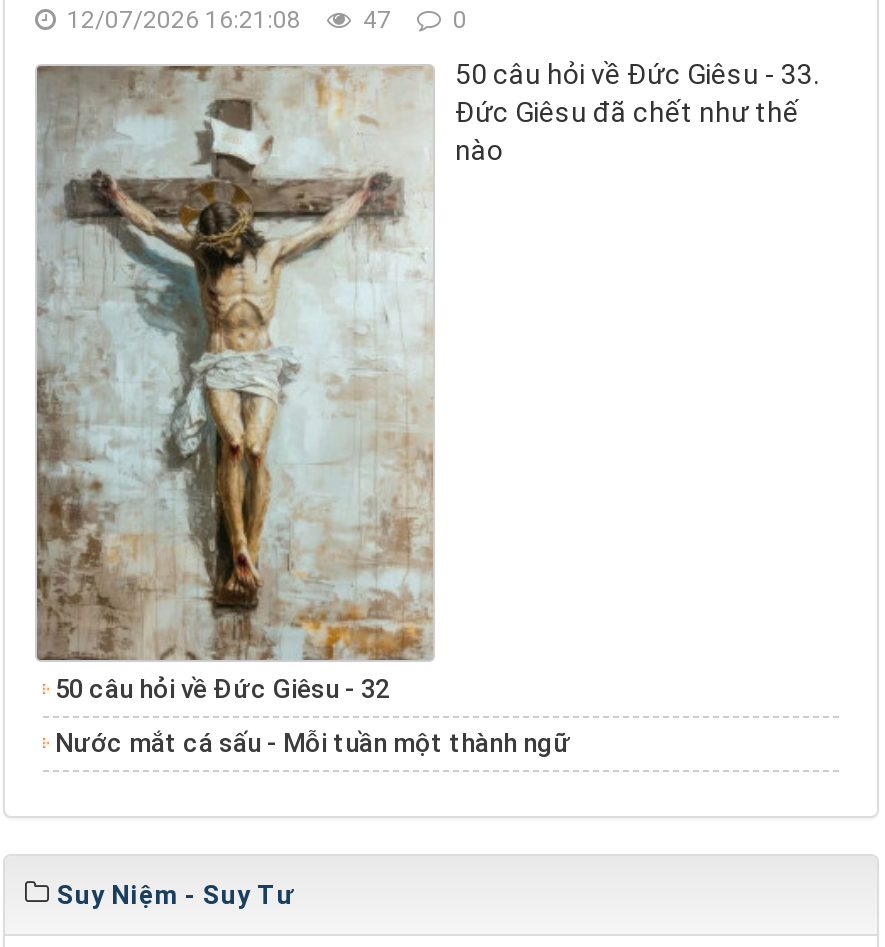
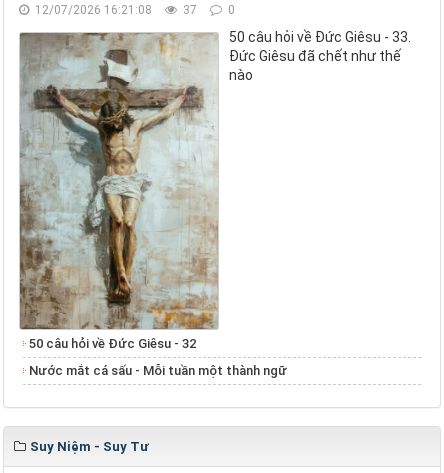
- 12/07/2026 16:21:08 47 0
+ 12/07/2026 16:21:08 37 0
